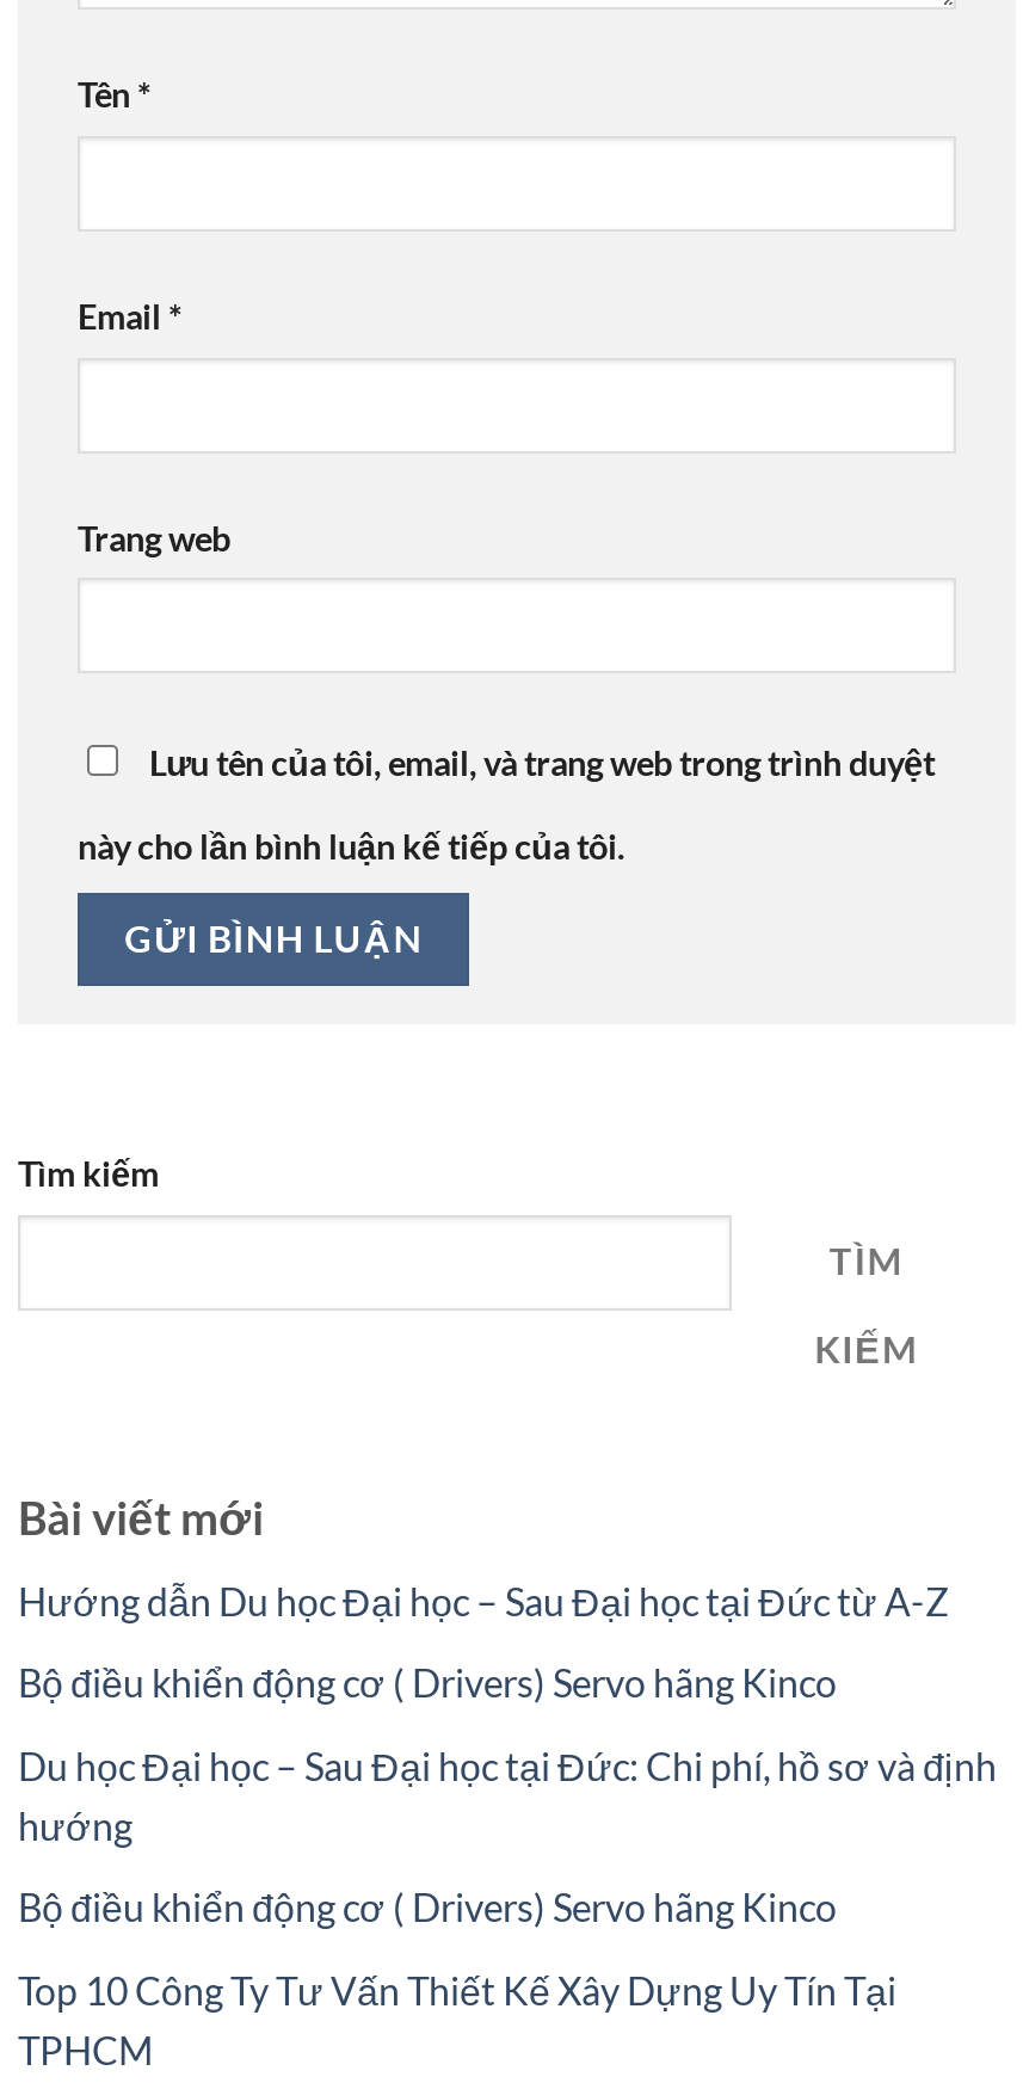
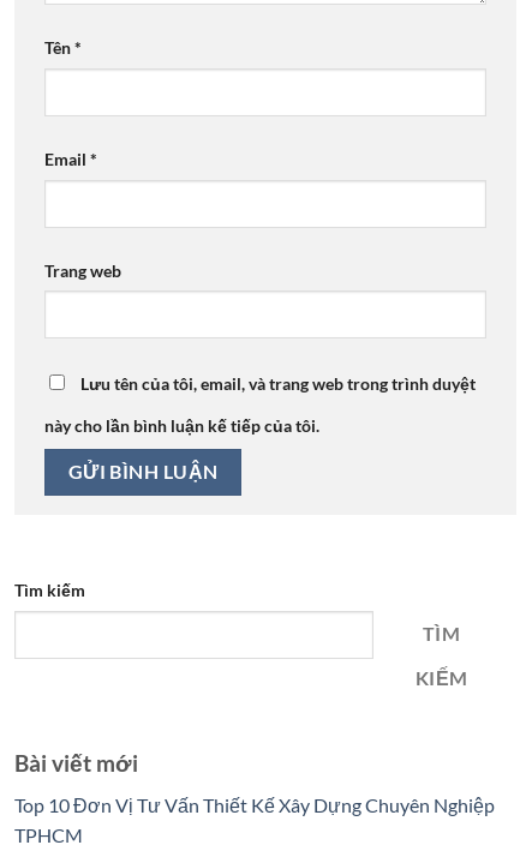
- Hướng dẫn Du học Đại học – Sau Đại học tại Đức từ A-Z
- Bộ điều khiển động cơ ( Drivers) Servo hãng Kinco
- Du học Đại học – Sau Đại học tại Đức: Chi phí, hồ sơ và định
- hướng
- Bộ điều khiển động cơ ( Drivers) Servo hãng Kinco
- Top 10 Công Ty Tư Vấn Thiết Kế Xây Dựng Uy Tín Tại
+ Top 10 Đơn Vị Tư Vấn Thiết Kế Xây Dựng Chuyên Nghiệp
